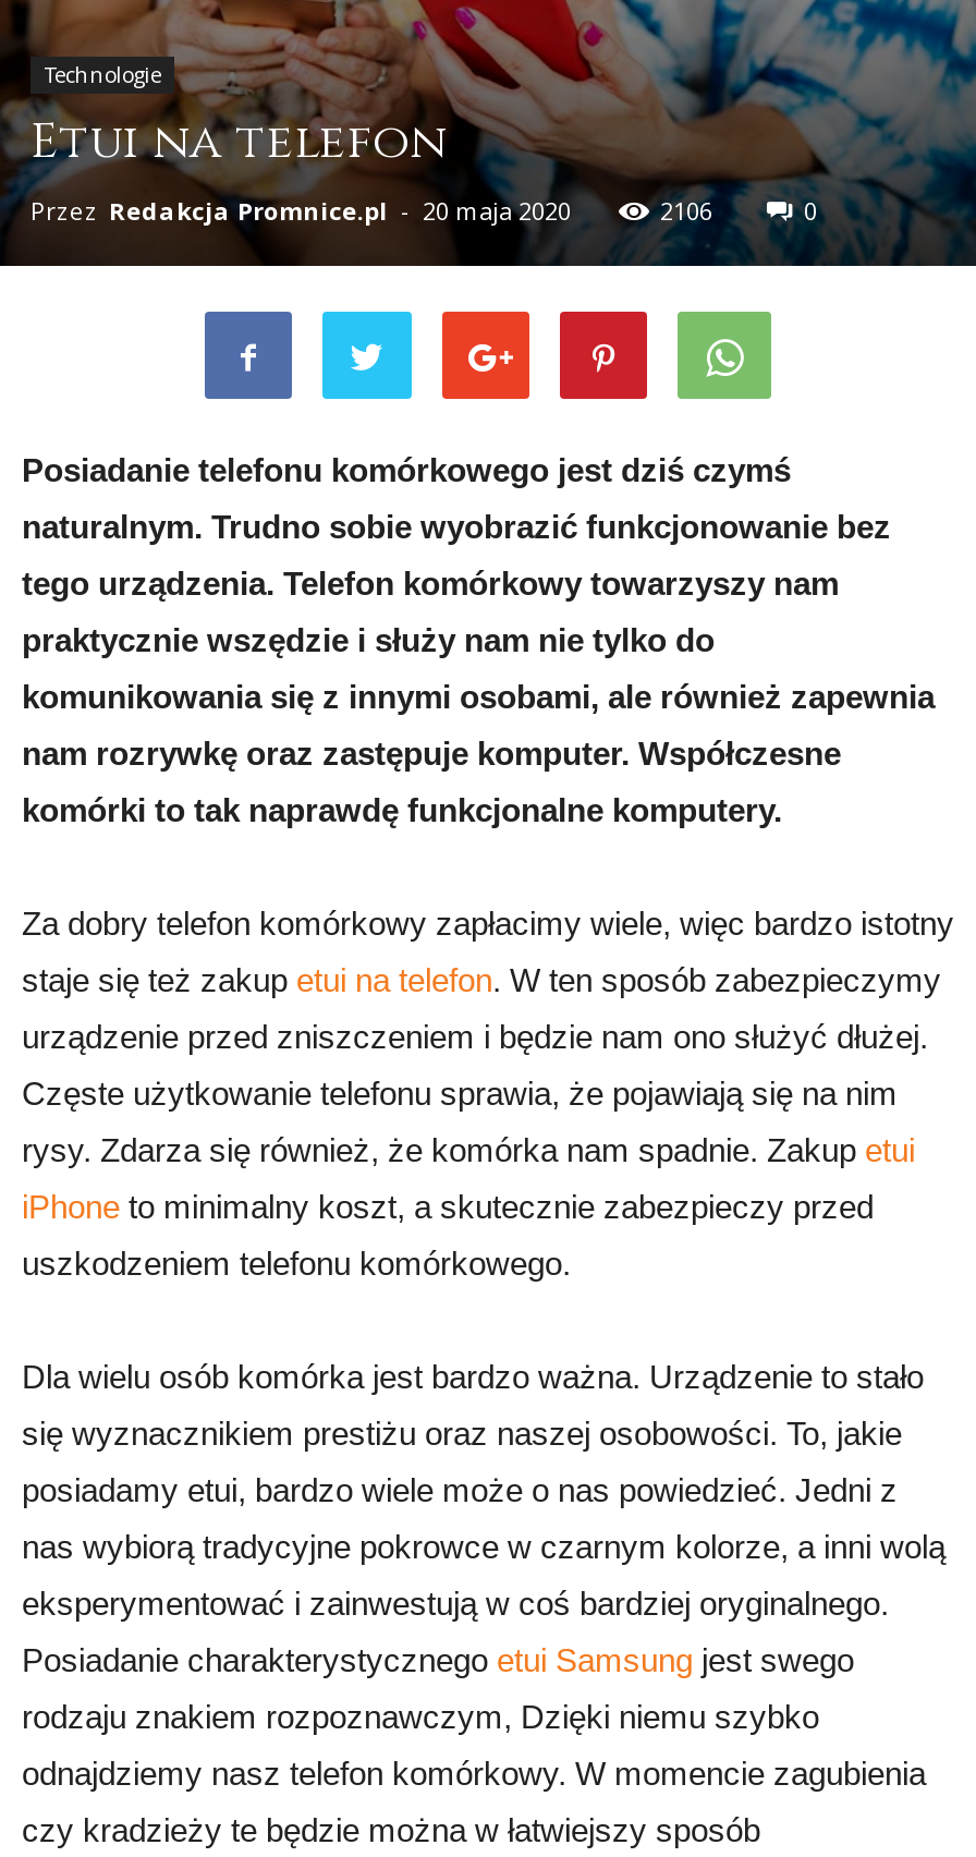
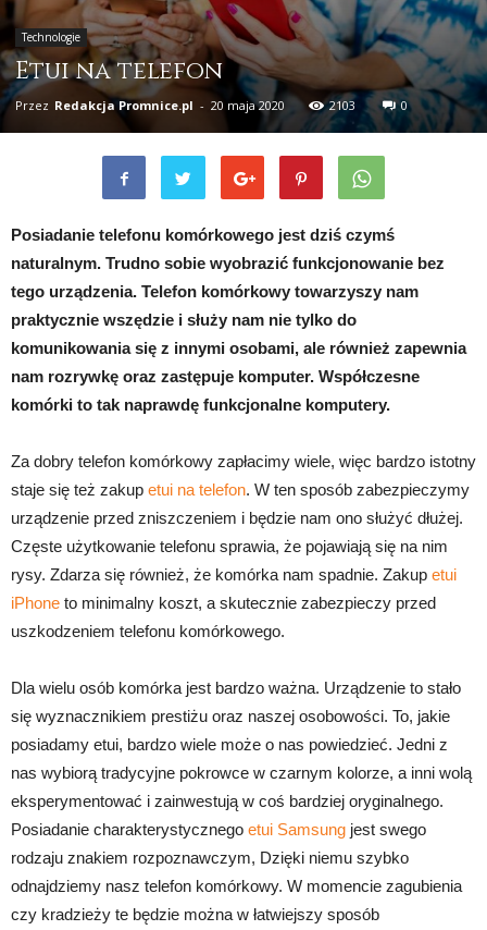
- 2106
+ 2103
